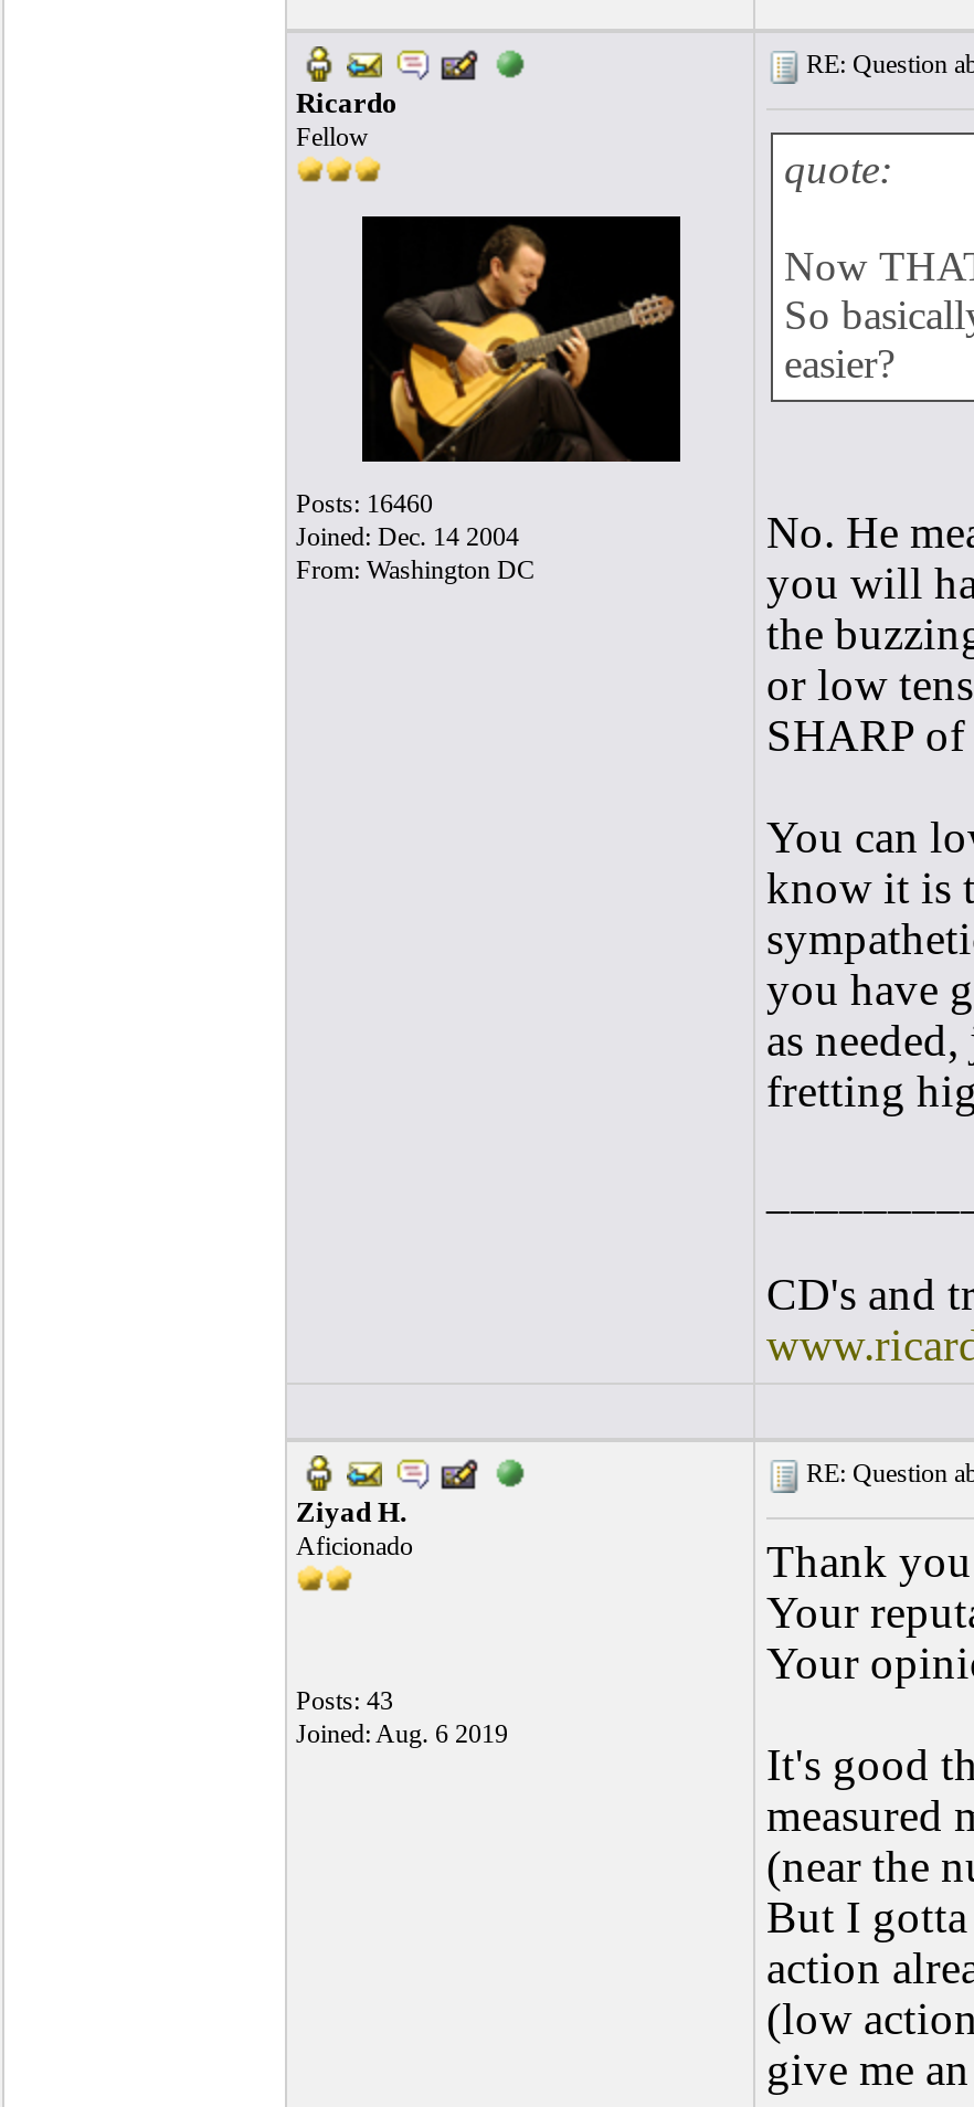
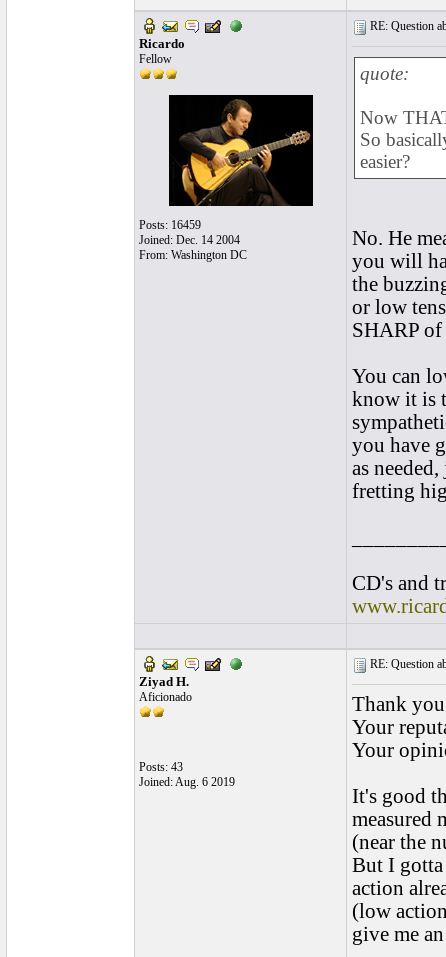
- Posts: 16460
+ Posts: 16459
